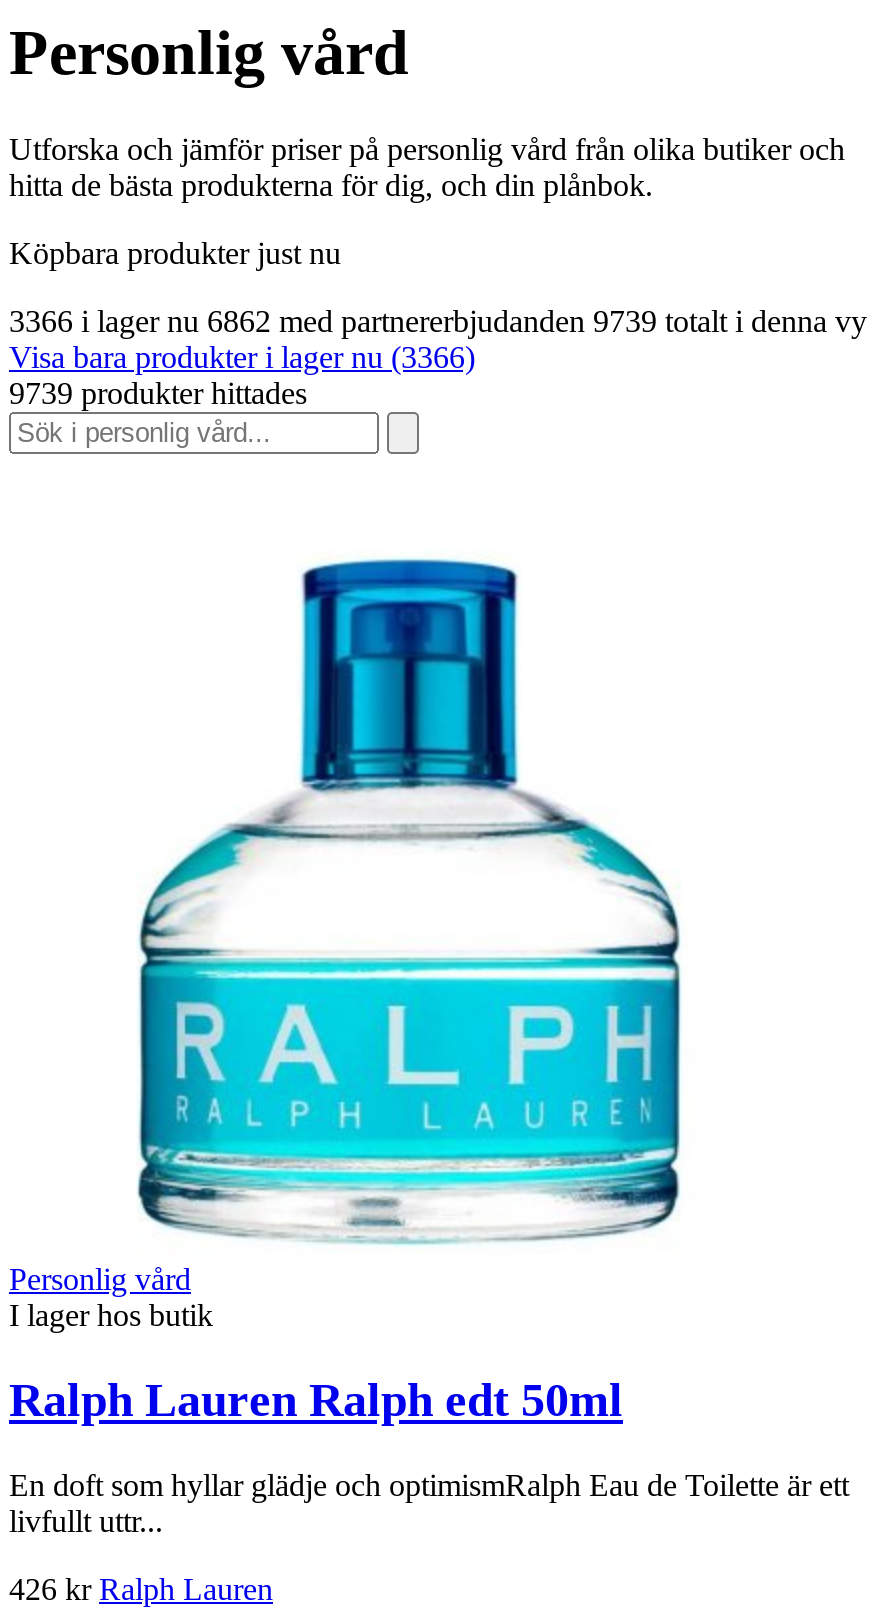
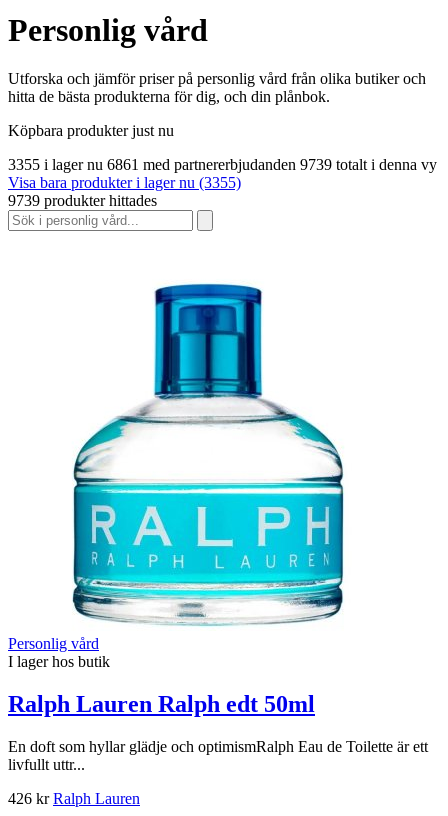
- 3366 i lager nu 6862 med partnererbjudanden 9739 totalt i denna vy
+ 3355 i lager nu 6861 med partnererbjudanden 9739 totalt i denna vy

- Visa bara produkter i lager nu (3366)
+ Visa bara produkter i lager nu (3355)
